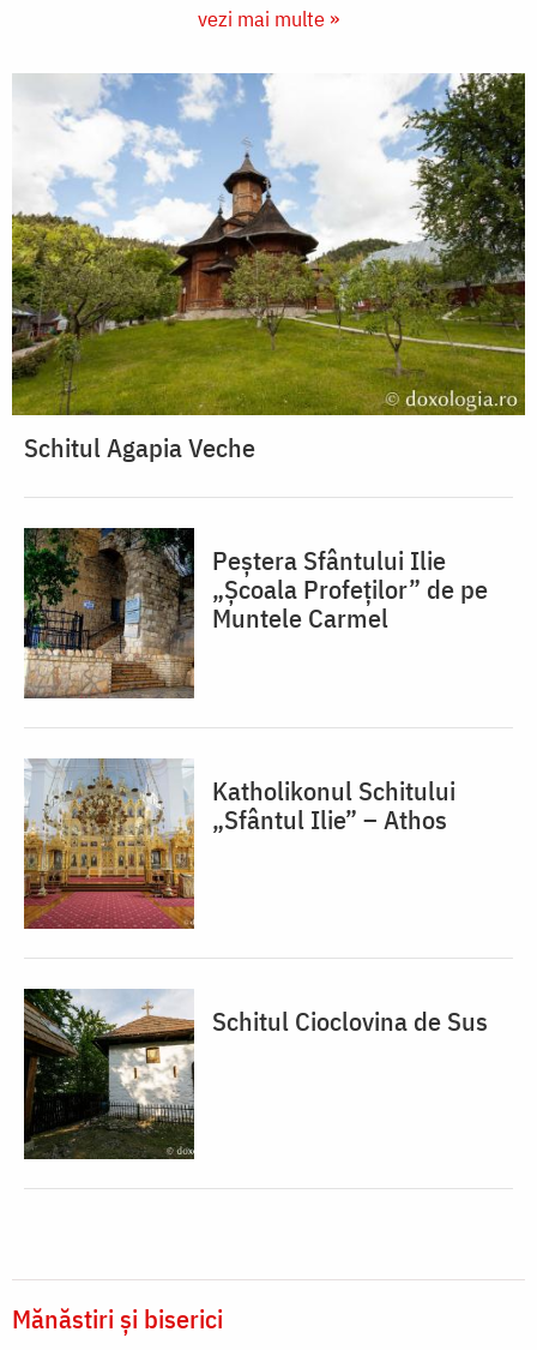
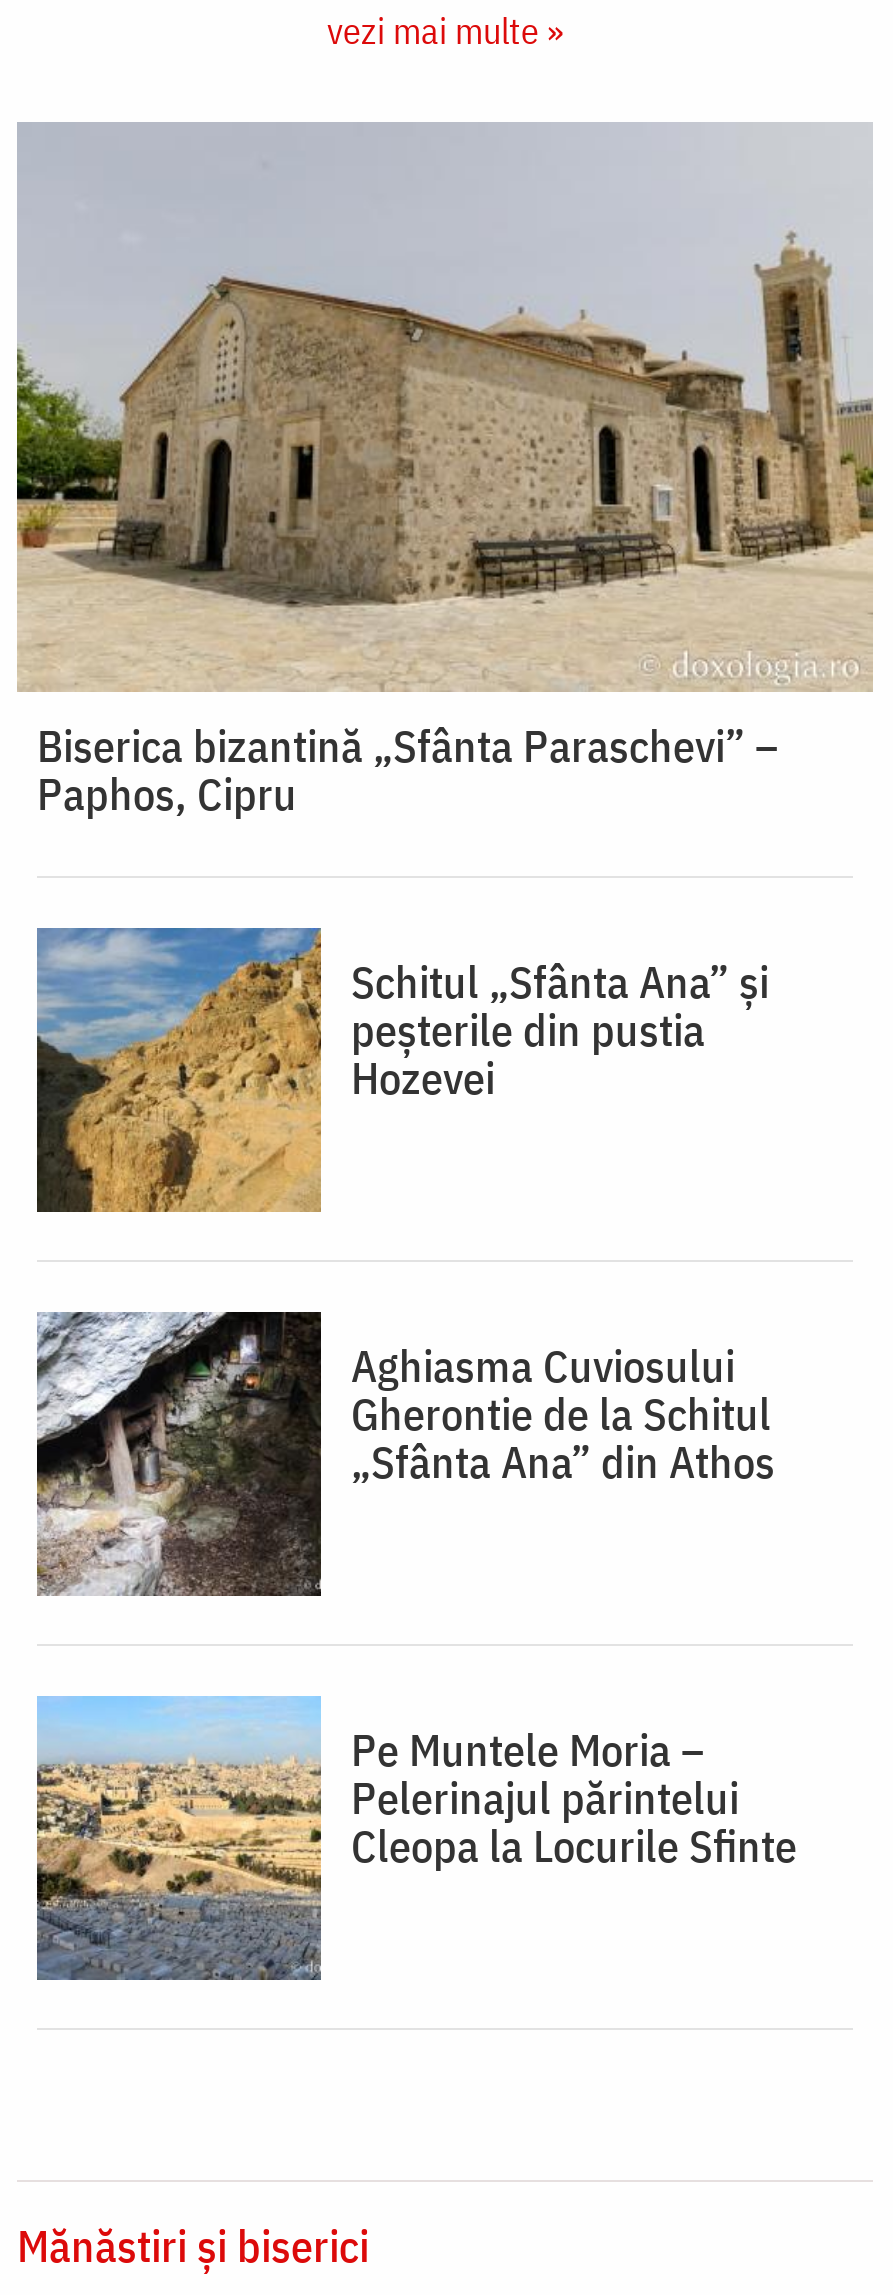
- [image]
- Schitul Agapia Veche
+ [image]
+ Biserica bizantină „Sfânta Paraschevi” –
+ Paphos, Cipru

- [image]
- Peștera Sfântului Ilie
- „Școala Profeților” de pe
- Muntele Carmel
+ [image]
+ Schitul „Sfânta Ana” și
+ peșterile din pustia
+ Hozevei

- [image]
- Katholikonul Schitului
- „Sfântul Ilie” – Athos
+ [image]
+ Aghiasma Cuviosului
+ Gherontie de la Schitul
+ „Sfânta Ana” din Athos

- [image]
- Schitul Cioclovina de Sus
+ [image]
+ Pe Muntele Moria –
+ Pelerinajul părintelui
+ Cleopa la Locurile Sfinte
